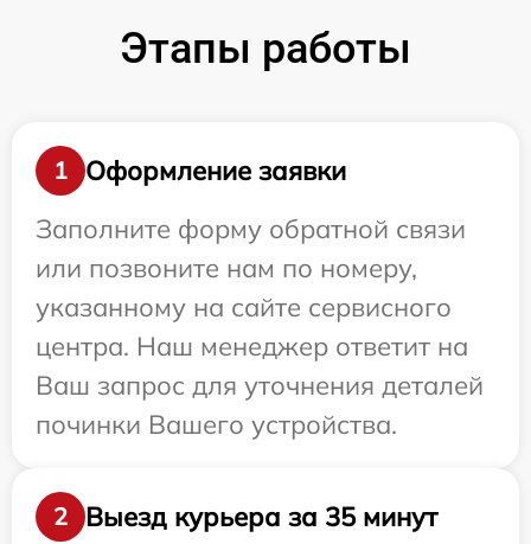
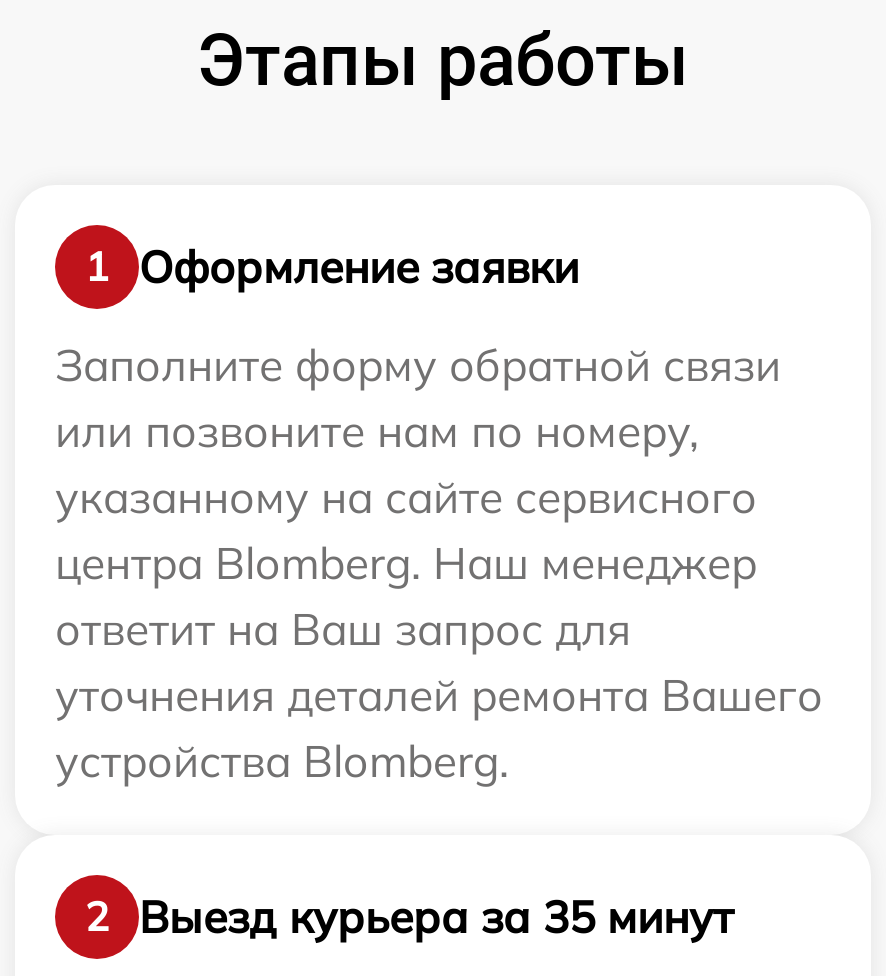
- центра. Наш менеджер ответит на
- Ваш запрос для уточнения деталей
- починки Вашего устройства.
+ центра Blomberg. Наш менеджер
+ ответит на Ваш запрос для
+ уточнения деталей ремонта Вашего
+ устройства Blomberg.
